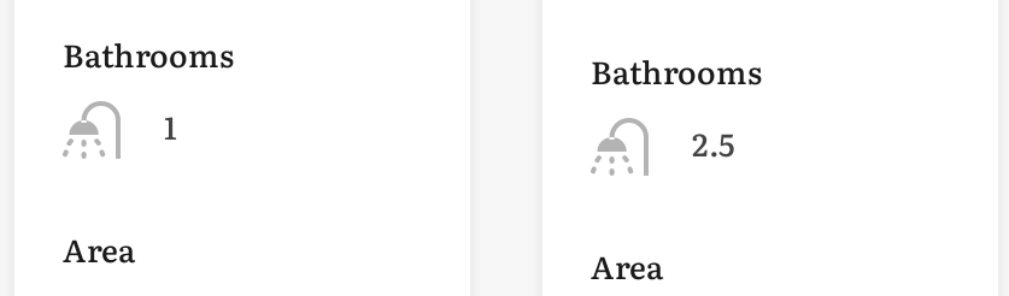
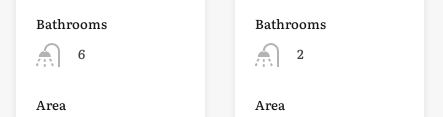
- 1
+ 6

- 2.5
+ 2
